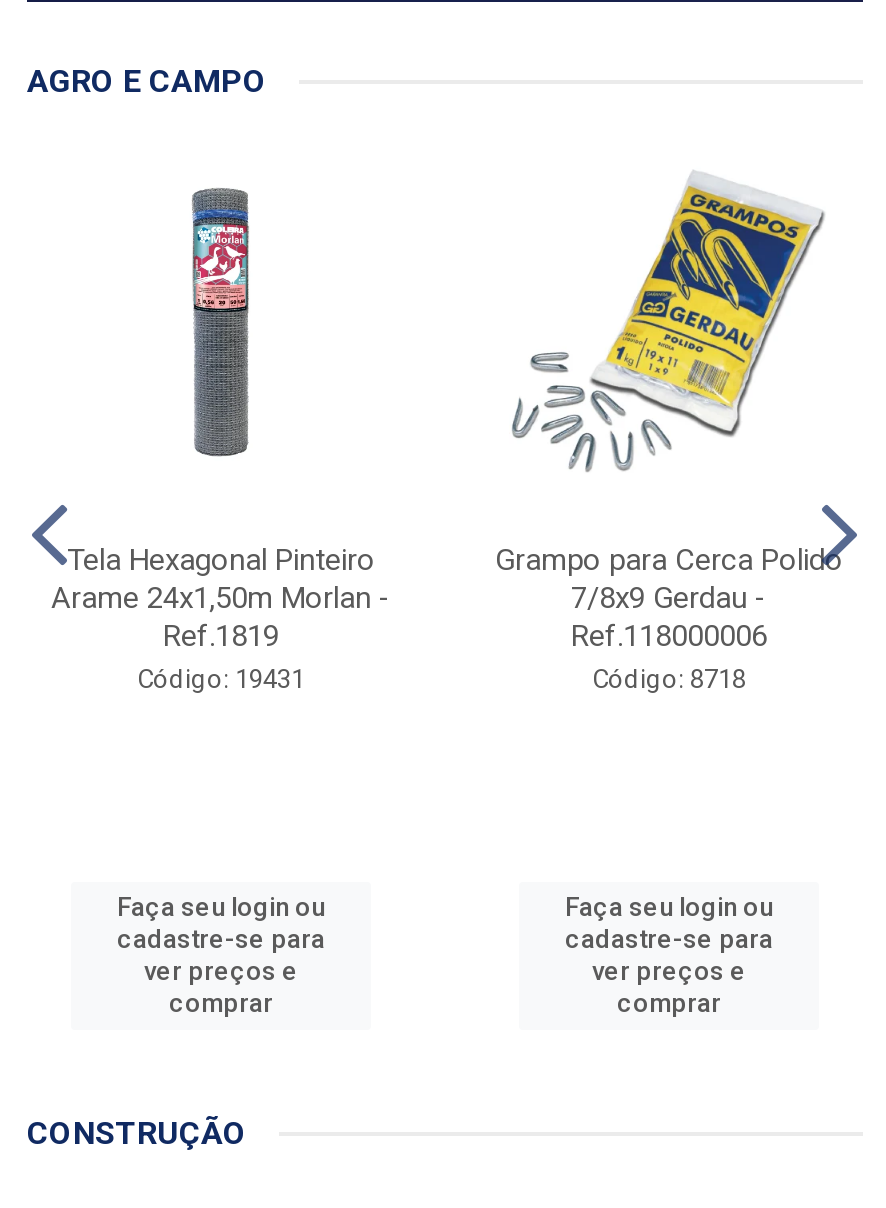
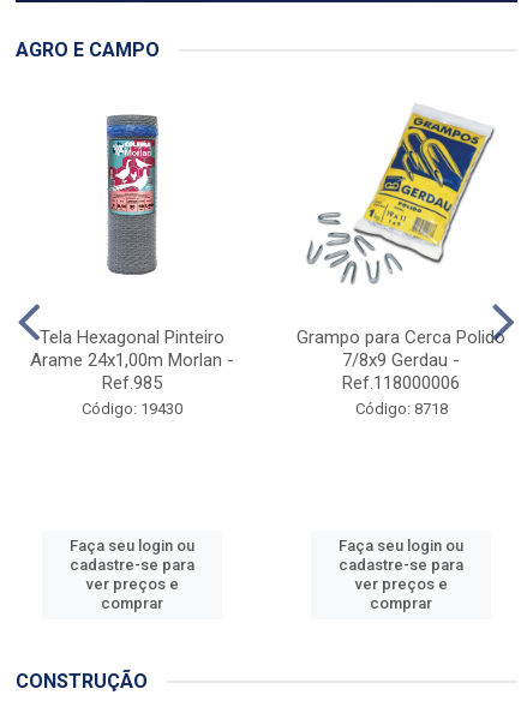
- [image]
+ [image]

- Arame 24x1,50m Morlan -
- Ref.1819
- Código: 19431
+ Arame 24x1,00m Morlan -
+ Ref.985
+ Código: 19430
